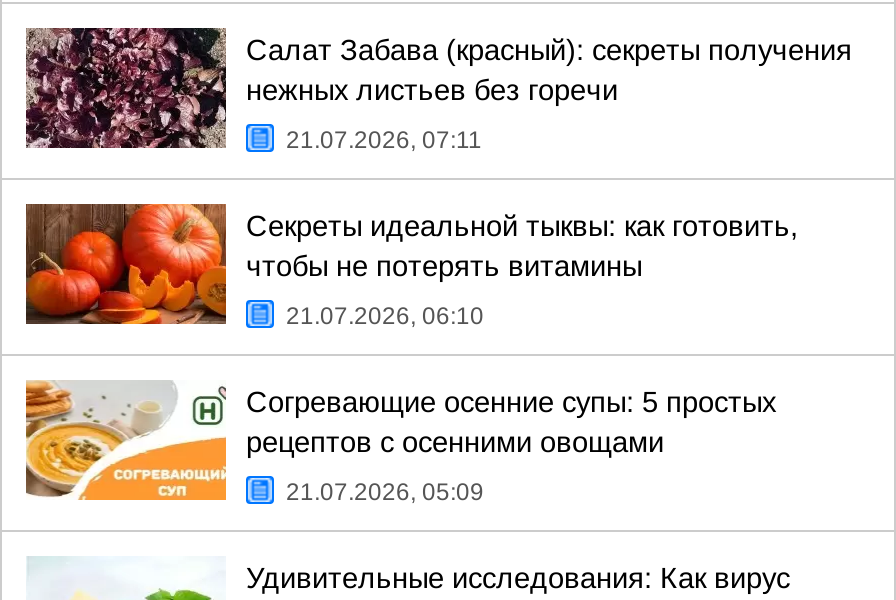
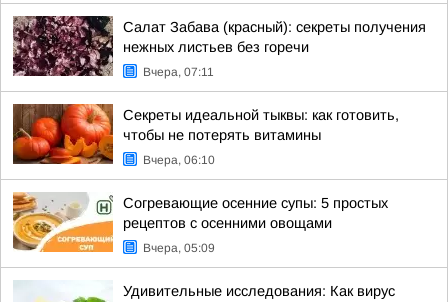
- 21.07.2026, 07:11
+ Вчера, 07:11

- 21.07.2026, 06:10
+ Вчера, 06:10

- 21.07.2026, 05:09
+ Вчера, 05:09
